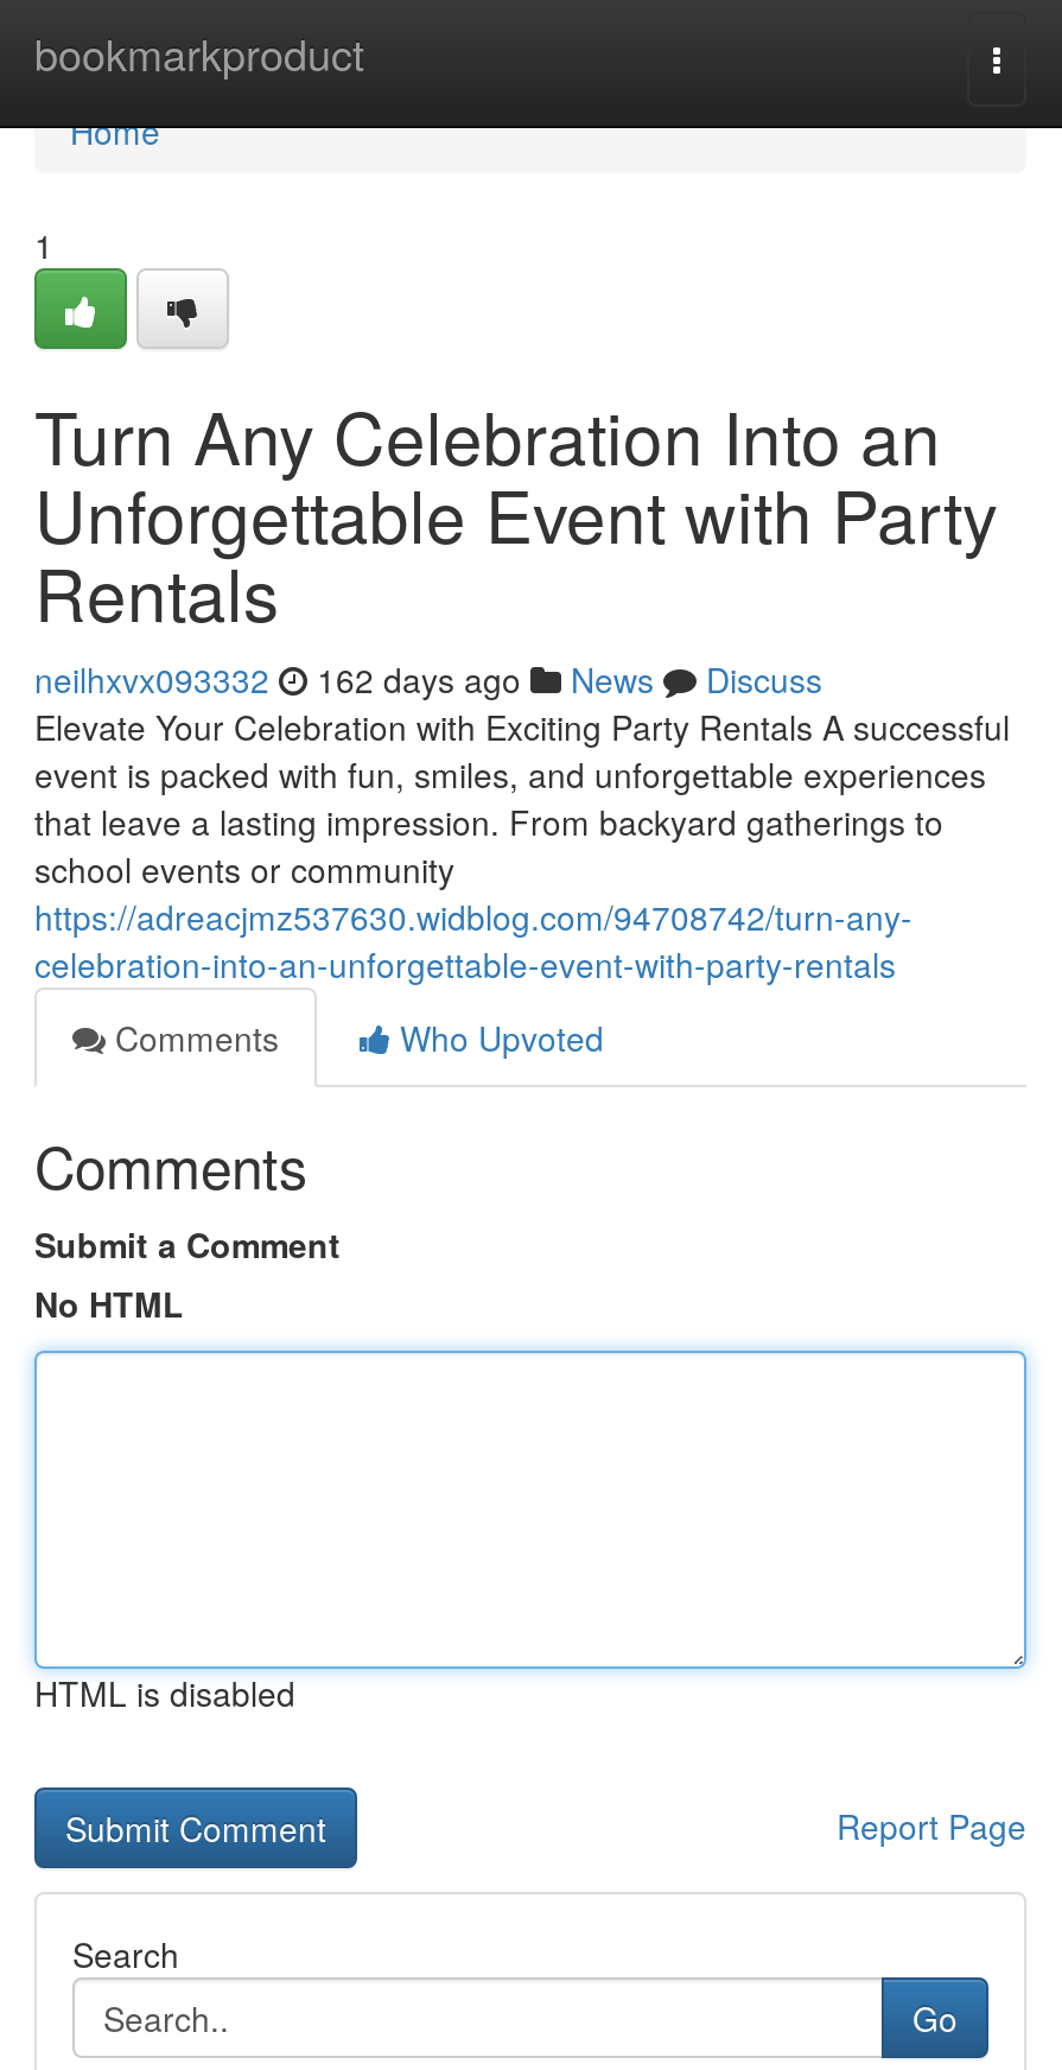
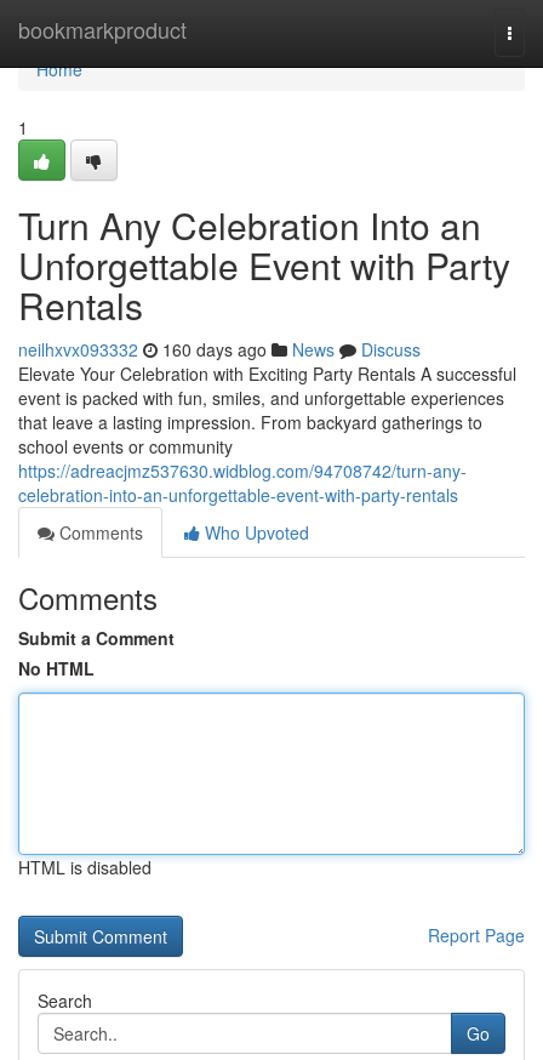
- neilhxvx093332 162 days ago News Discuss
+ neilhxvx093332 160 days ago News Discuss
